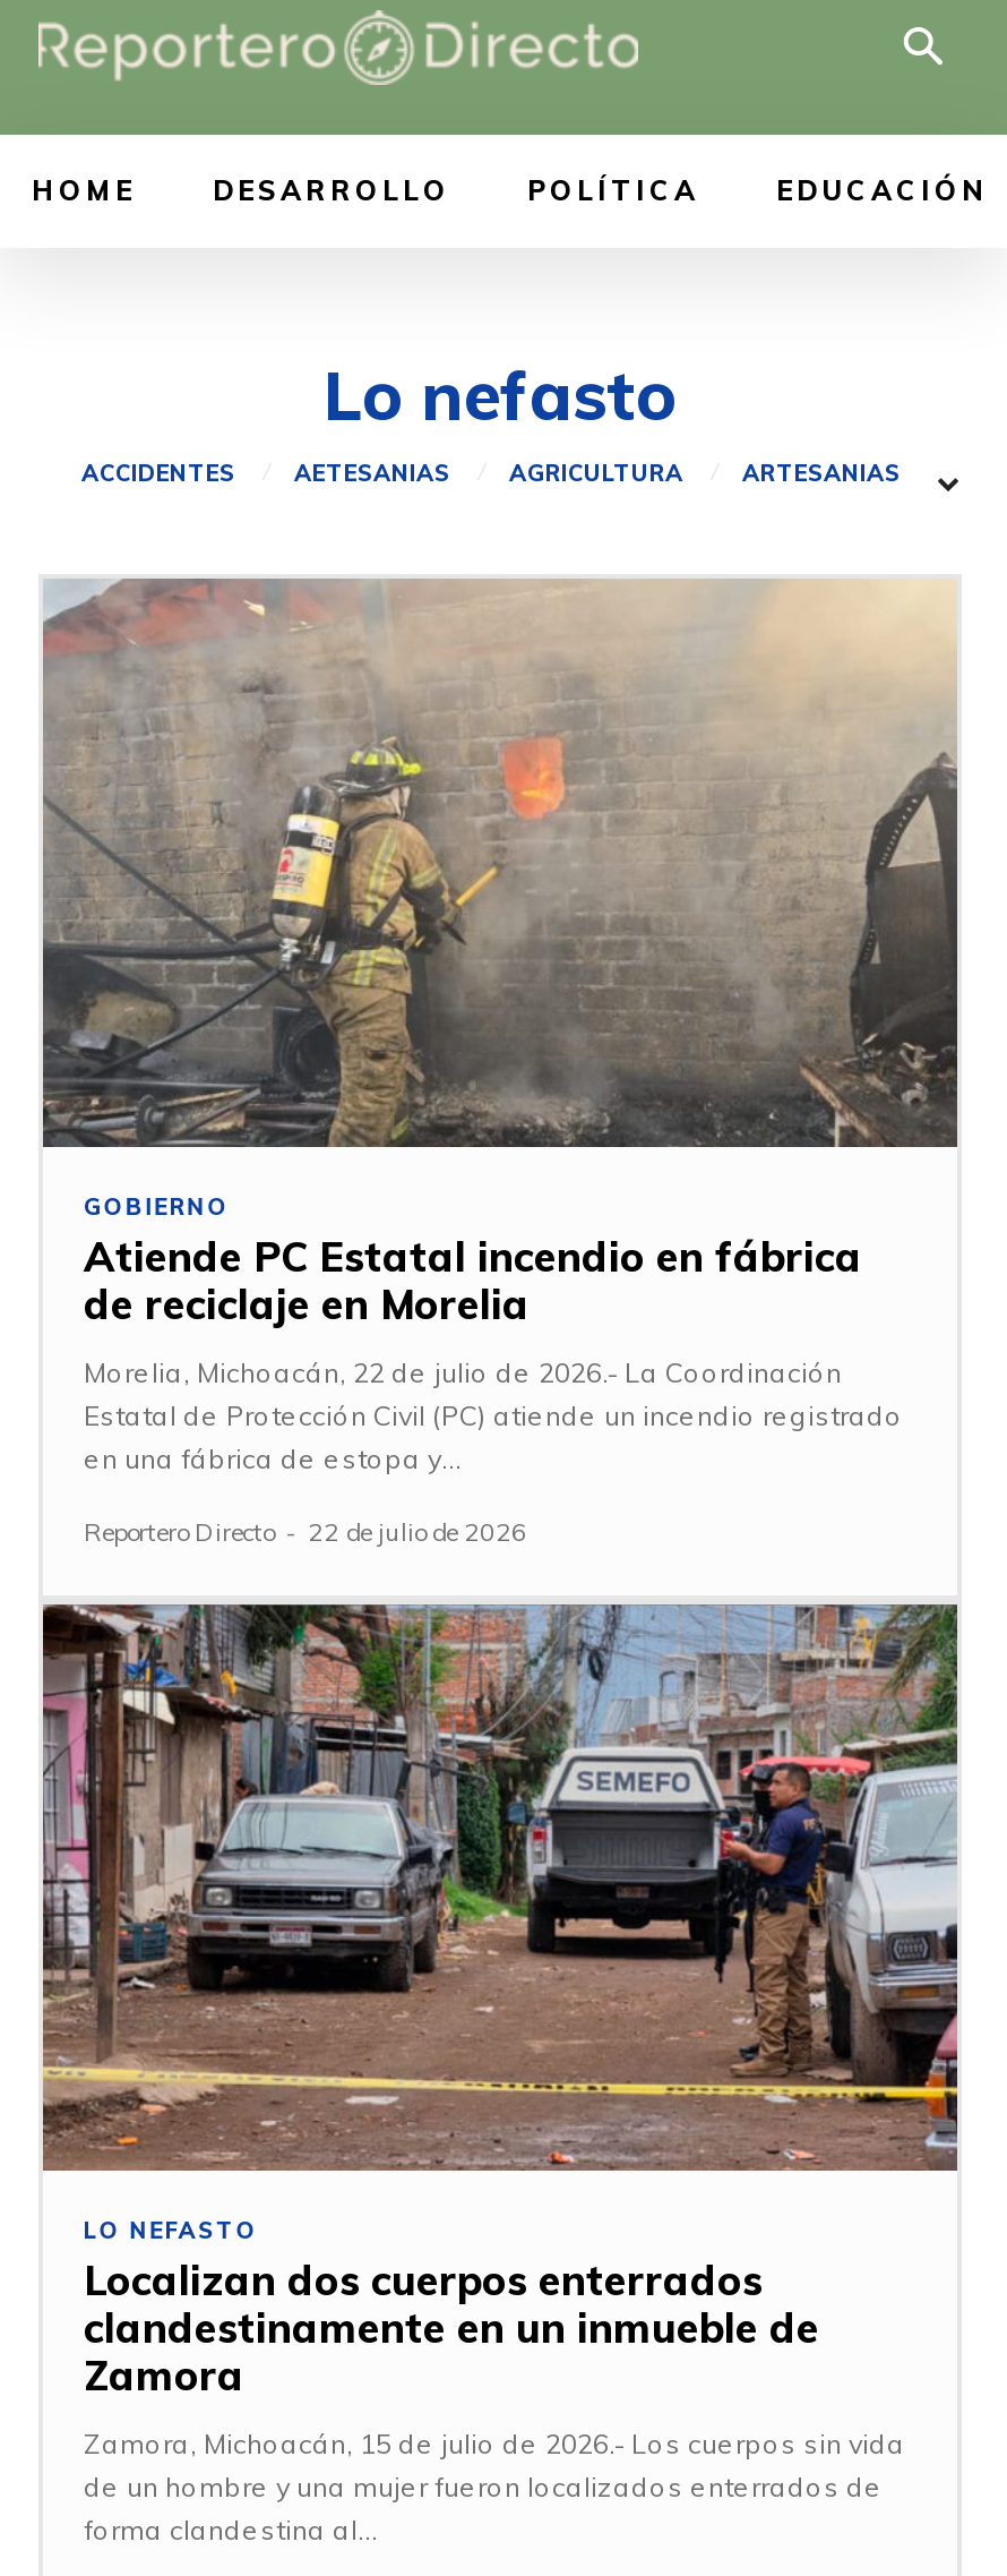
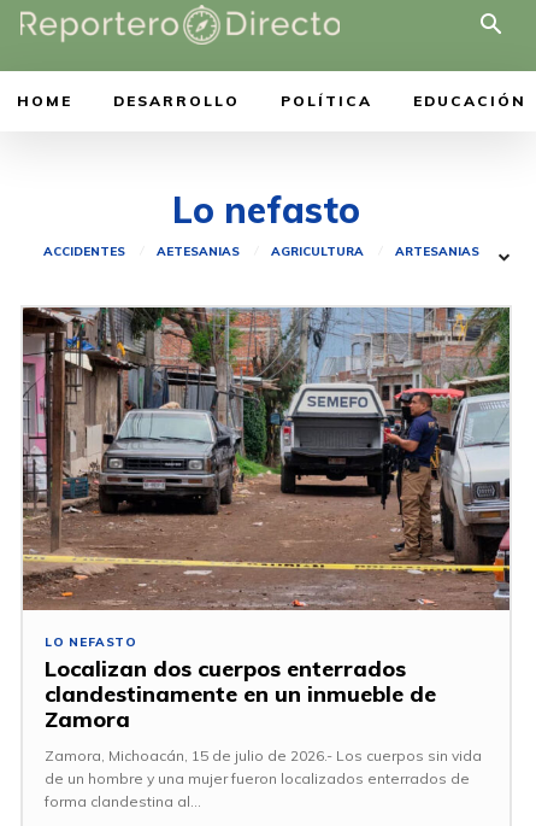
- [image]
- GOBIERNO
- Atiende PC Estatal incendio en fábrica
- de reciclaje en Morelia
- Morelia, Michoacán, 22 de julio de 2026.- La Coordinación
- Estatal de Protección Civil (PC) atiende un incendio registrado
- en una fábrica de estopa y...
- Reportero Directo - 22 de julio de 2026
